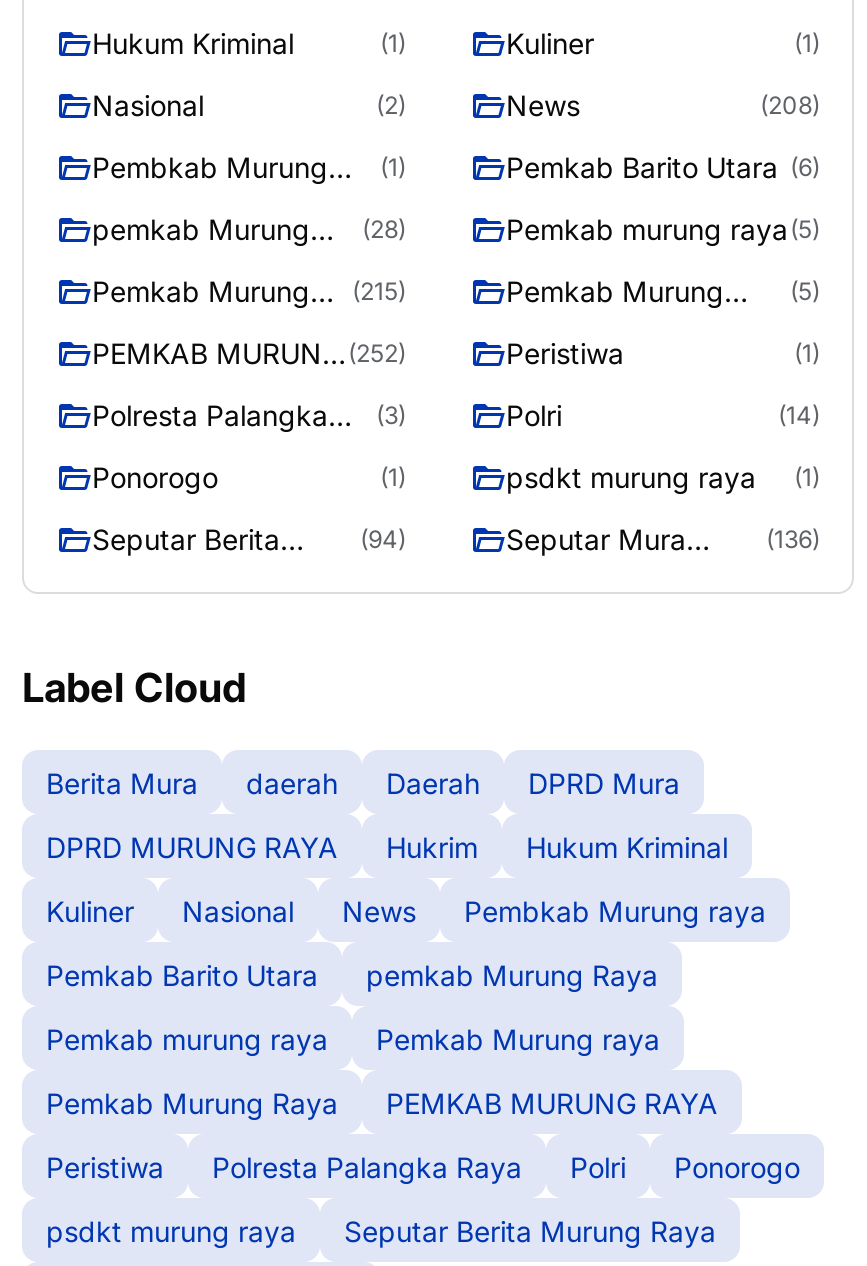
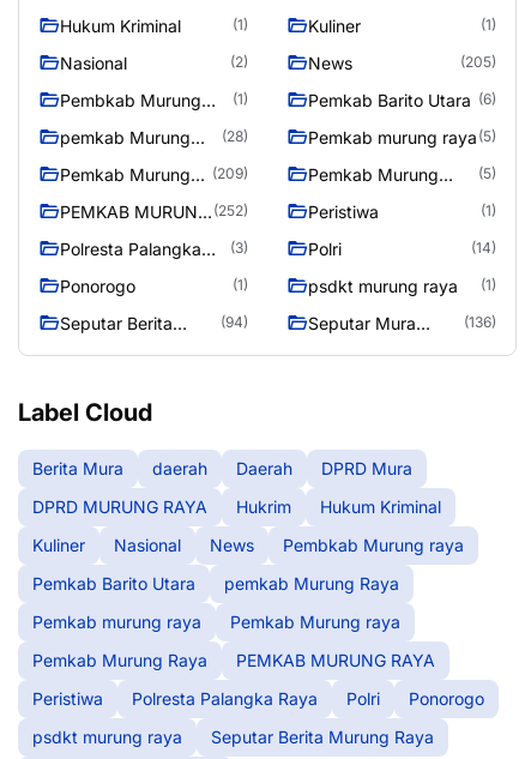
- (208)
+ (205)

- Pemkab Murung (215)
+ Pemkab Murung (209)
